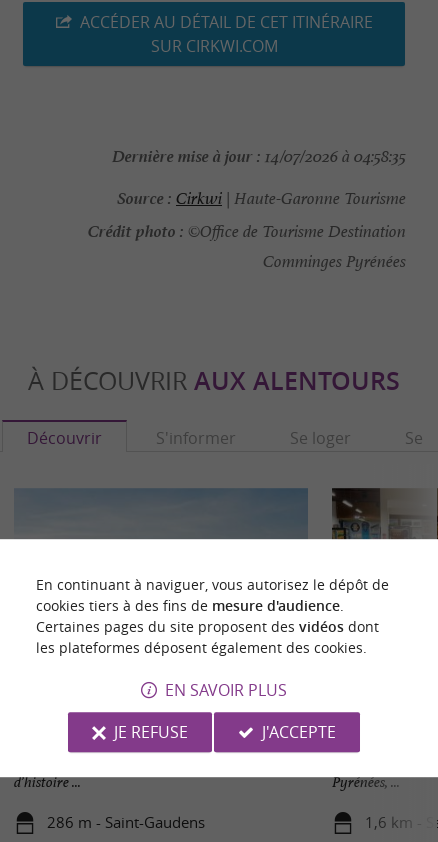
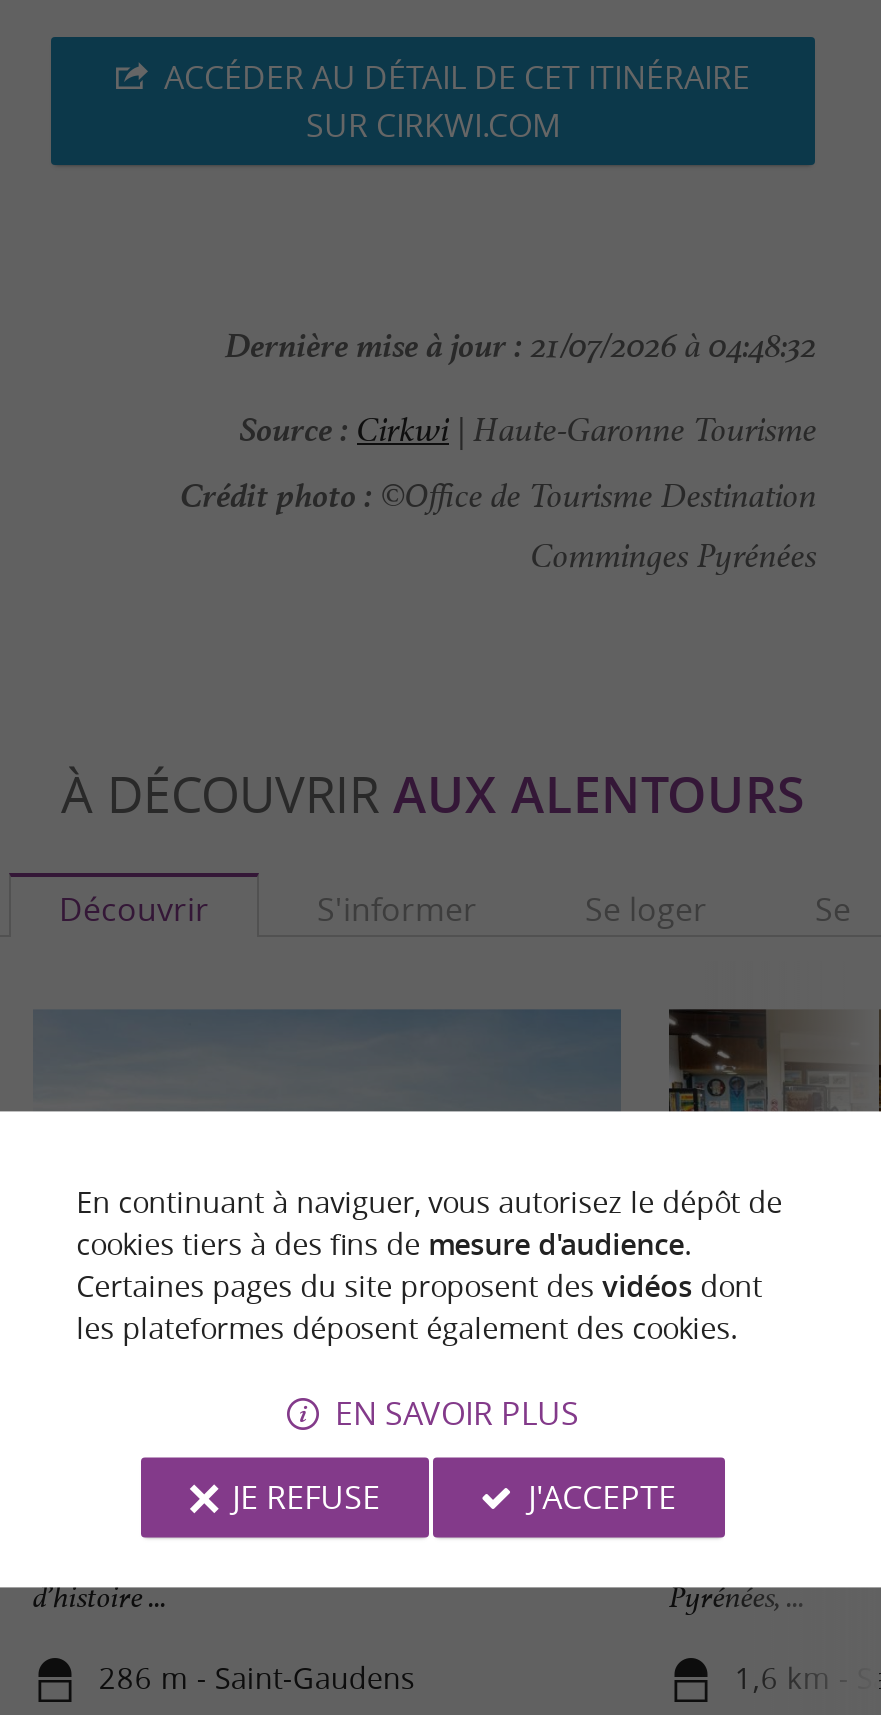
- Dernière mise à jour : 14/07/2026 à 04:58:35
+ Dernière mise à jour : 21/07/2026 à 04:48:32
